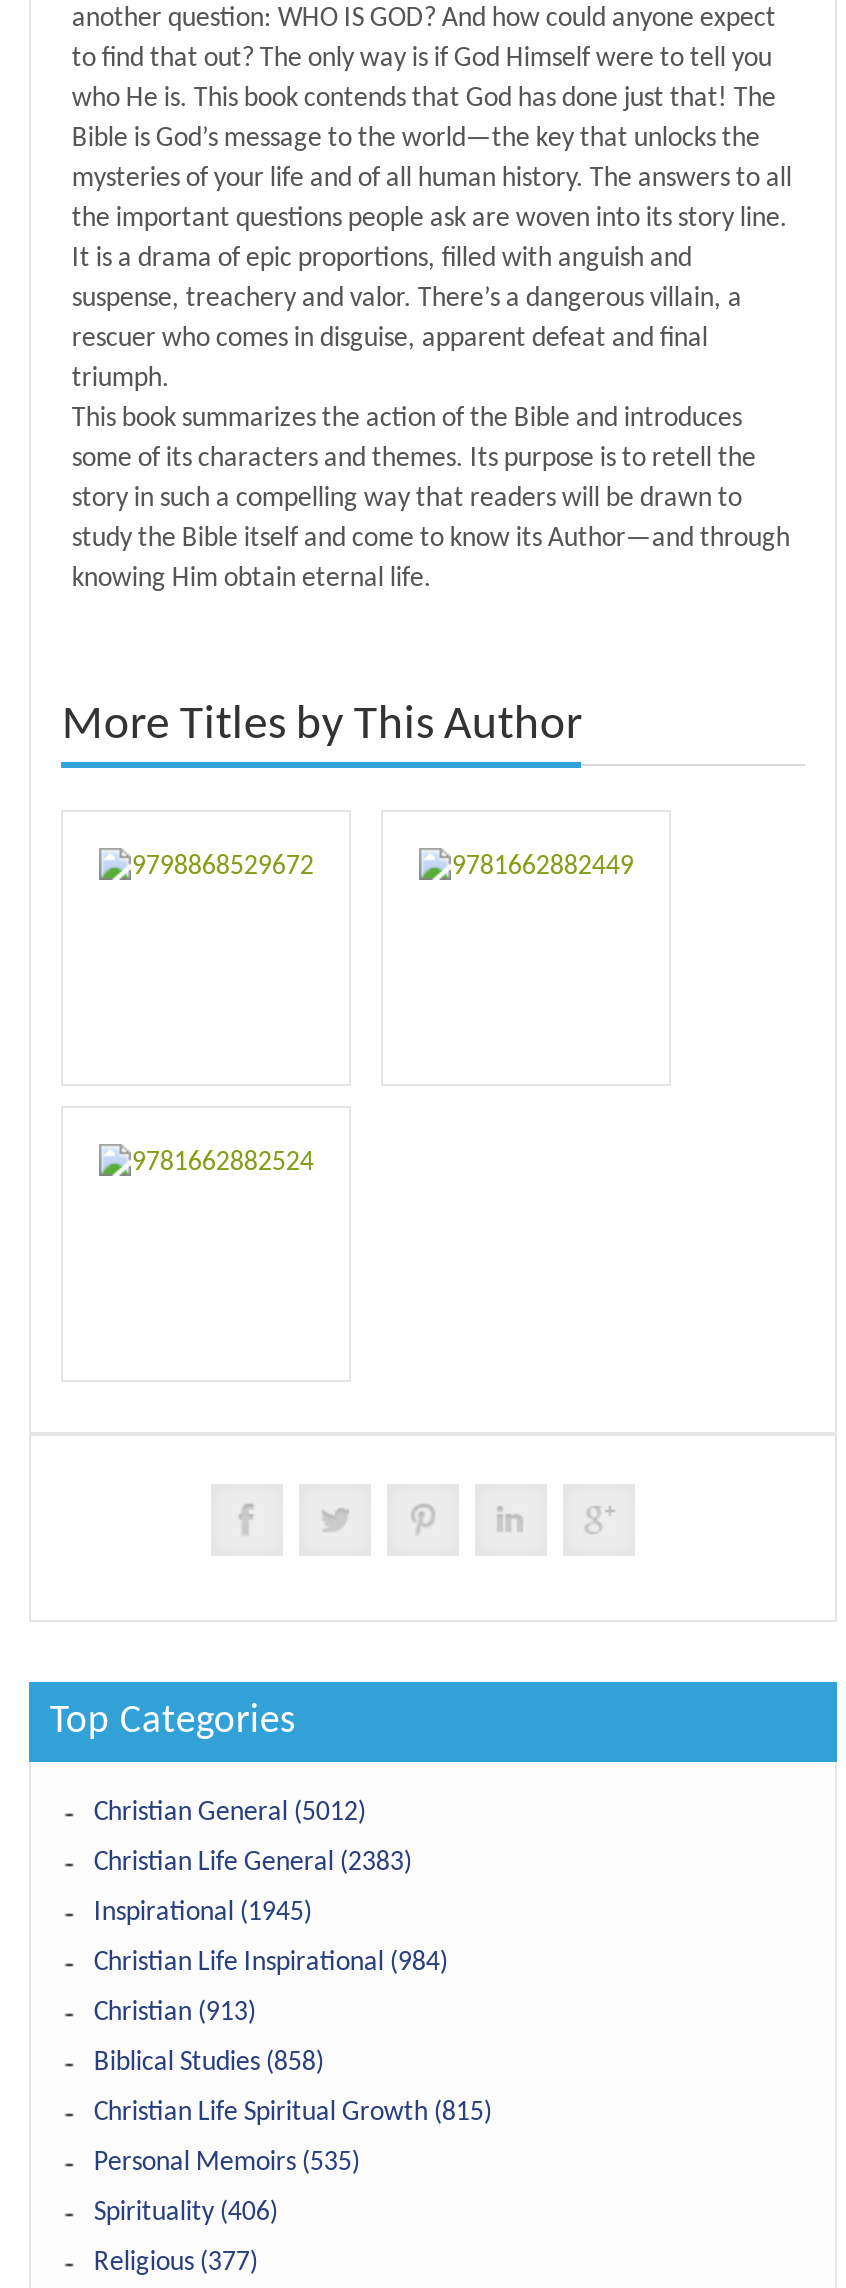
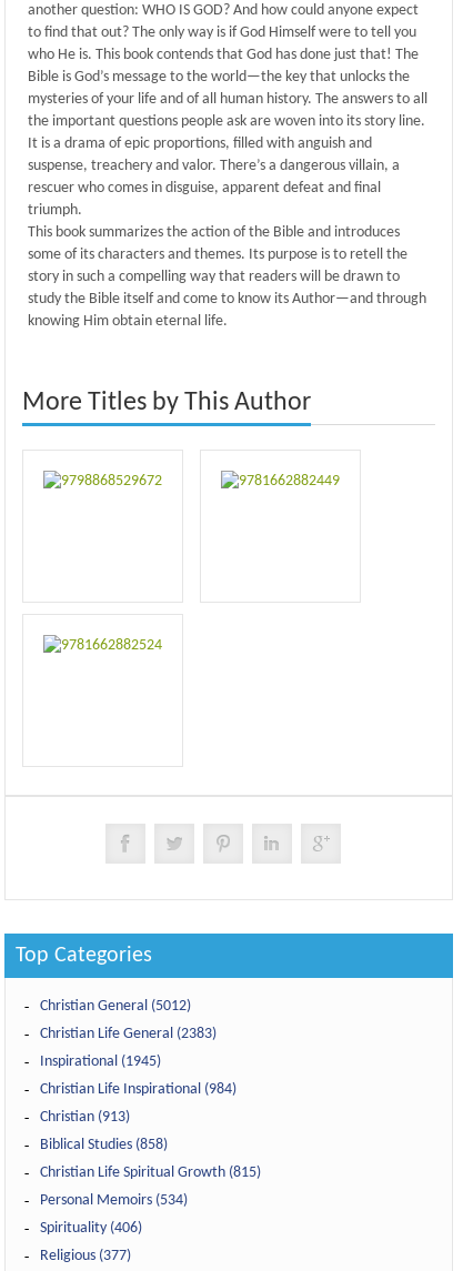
- Personal Memoirs (535)
+ Personal Memoirs (534)
